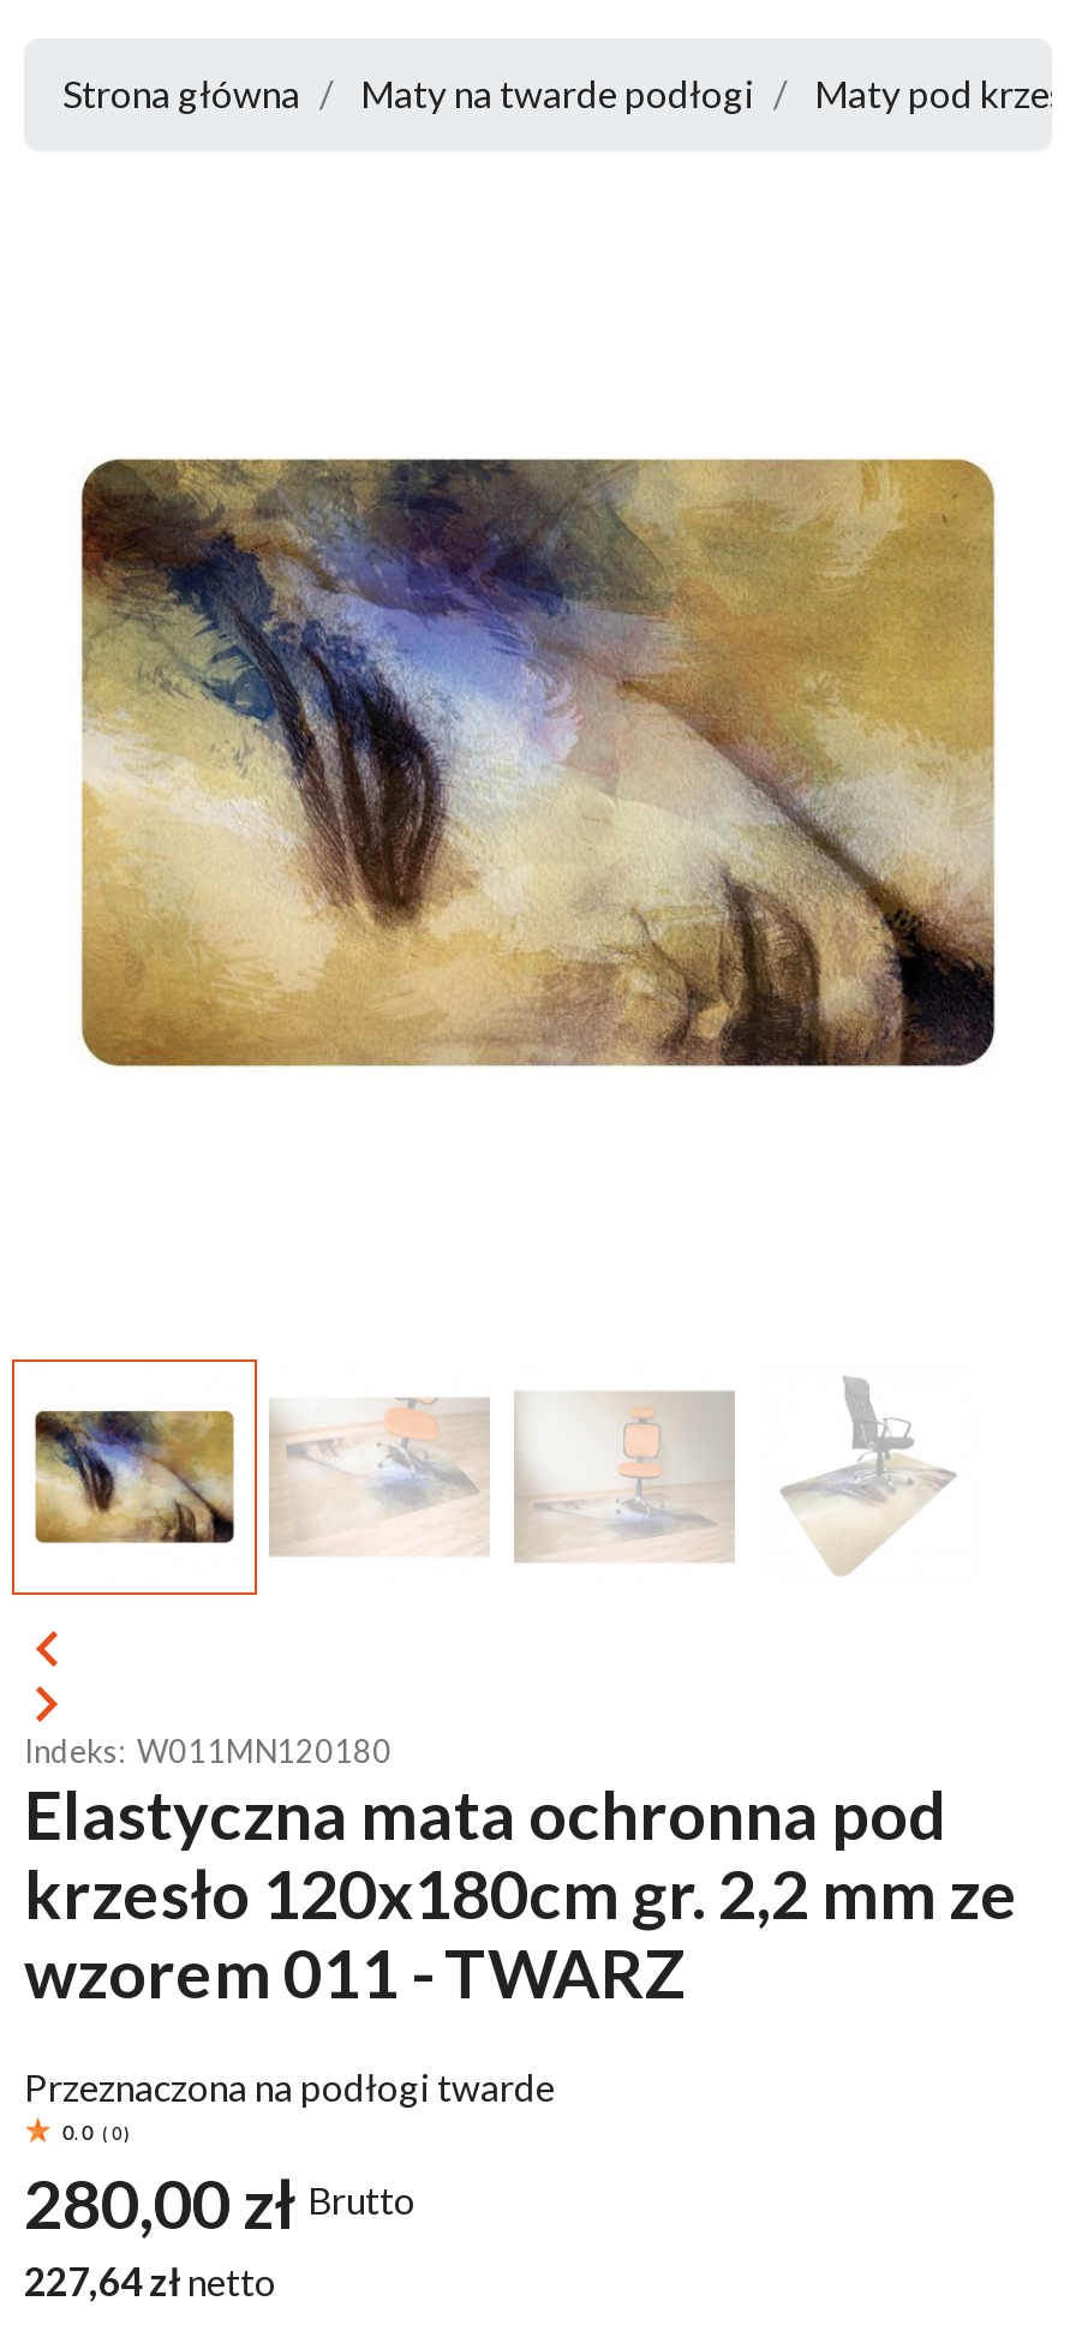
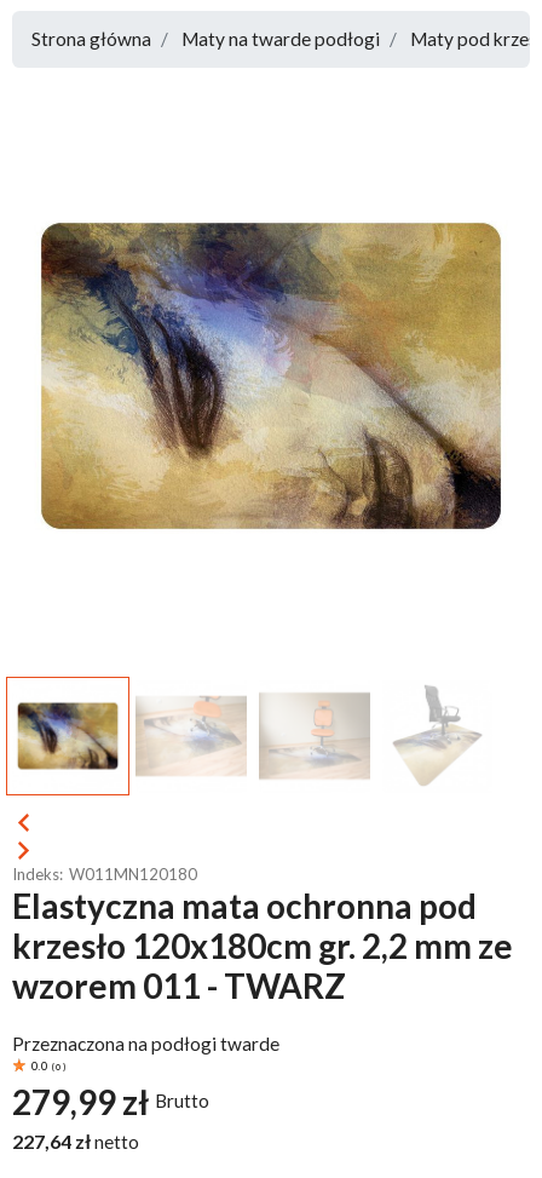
- 280,00 zł Brutto
+ 279,99 zł Brutto
